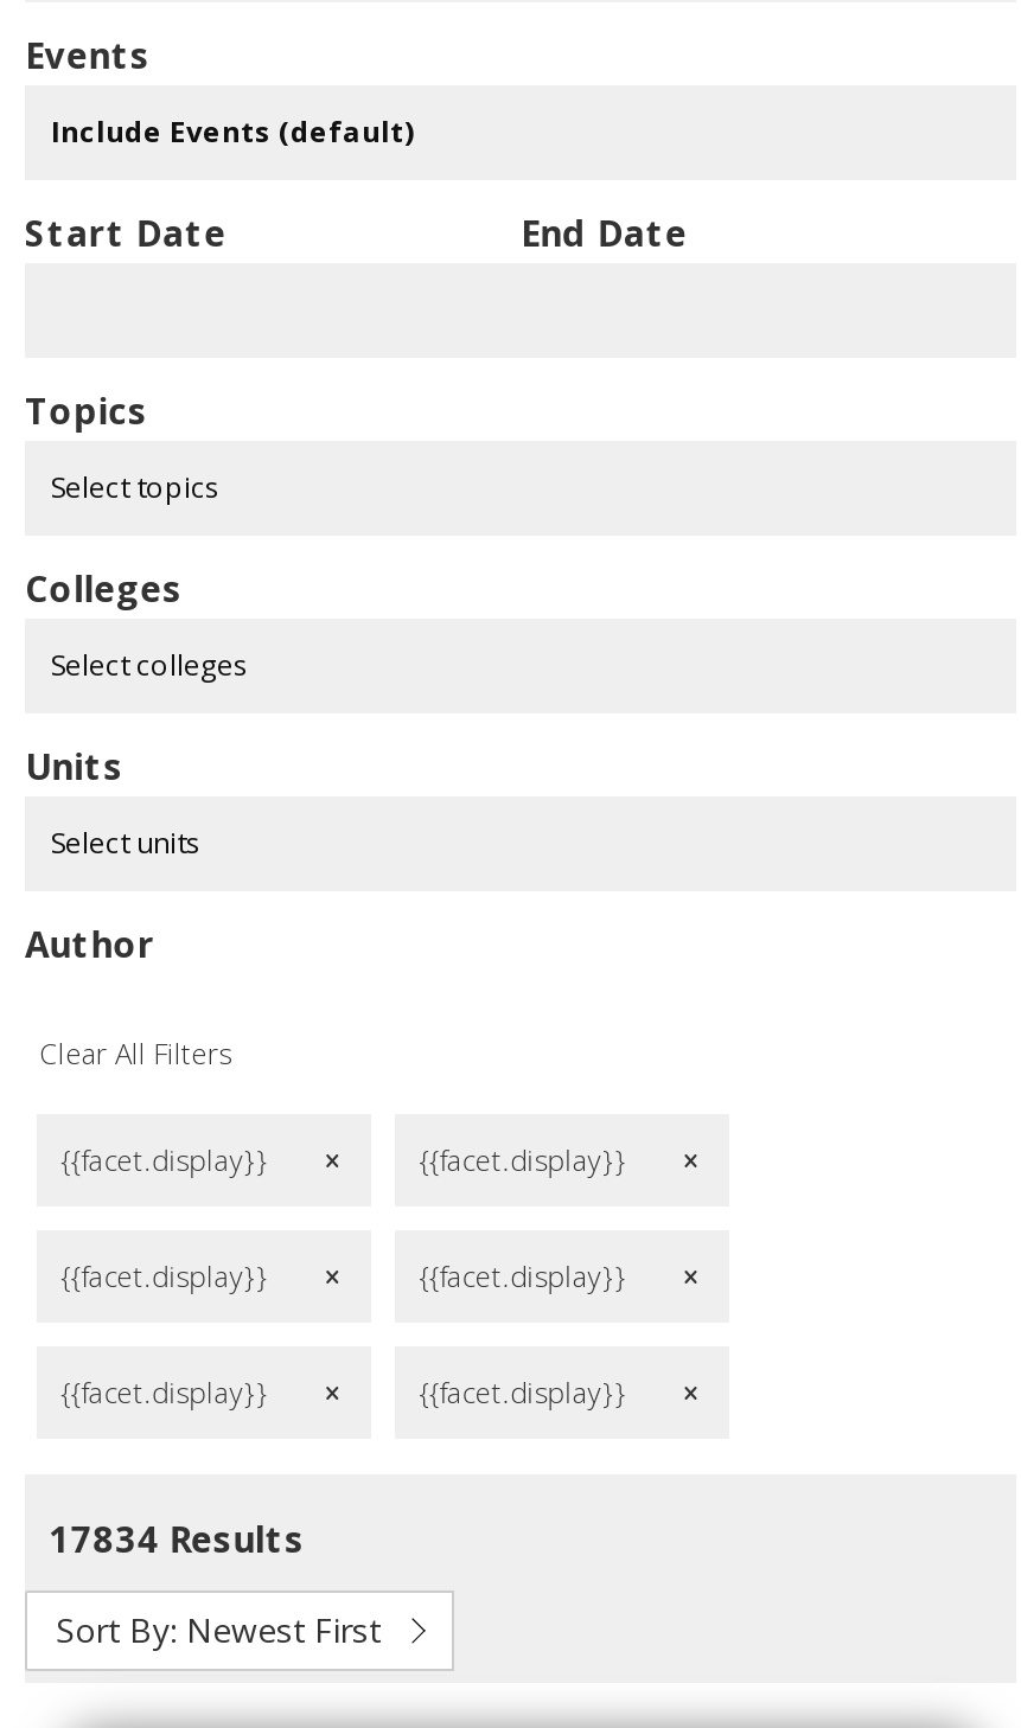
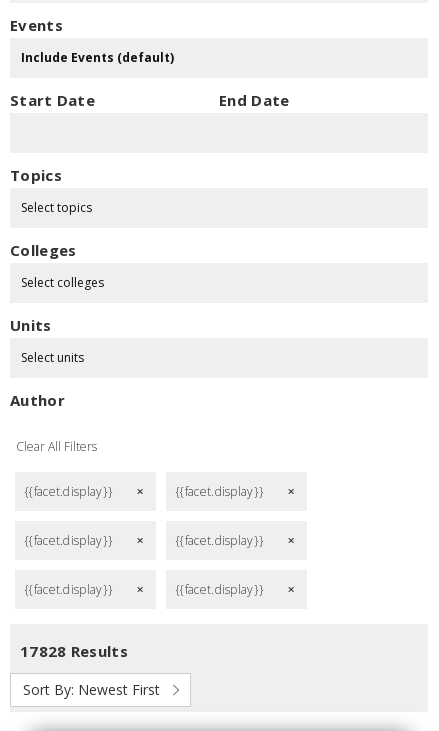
- 17834 Results
+ 17828 Results
